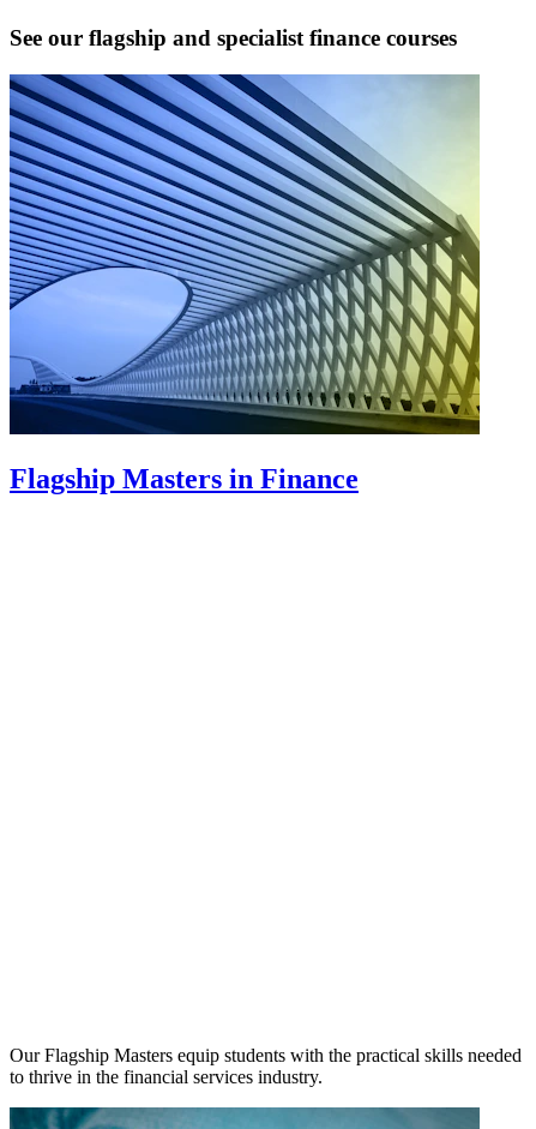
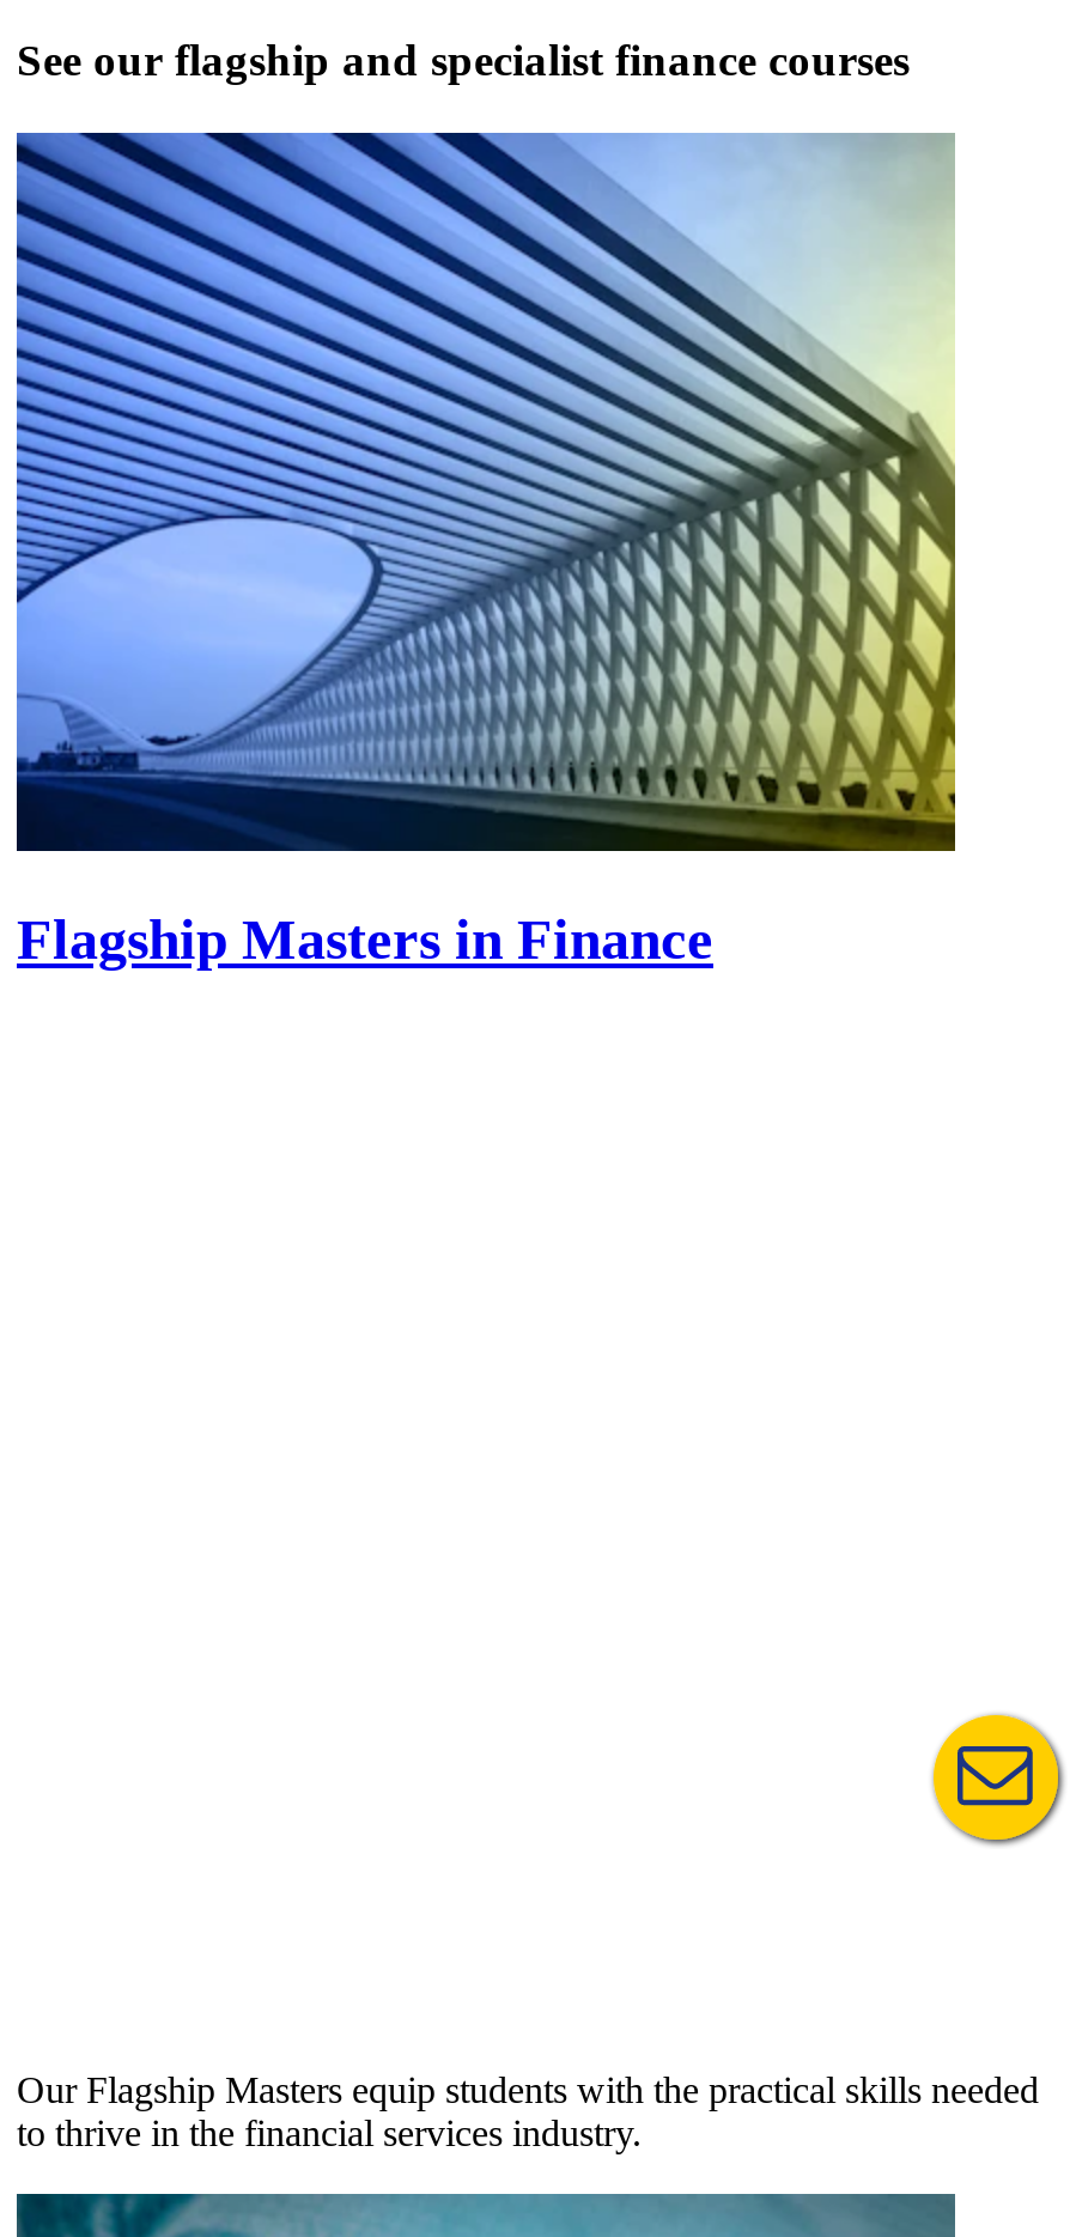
+ [image]
